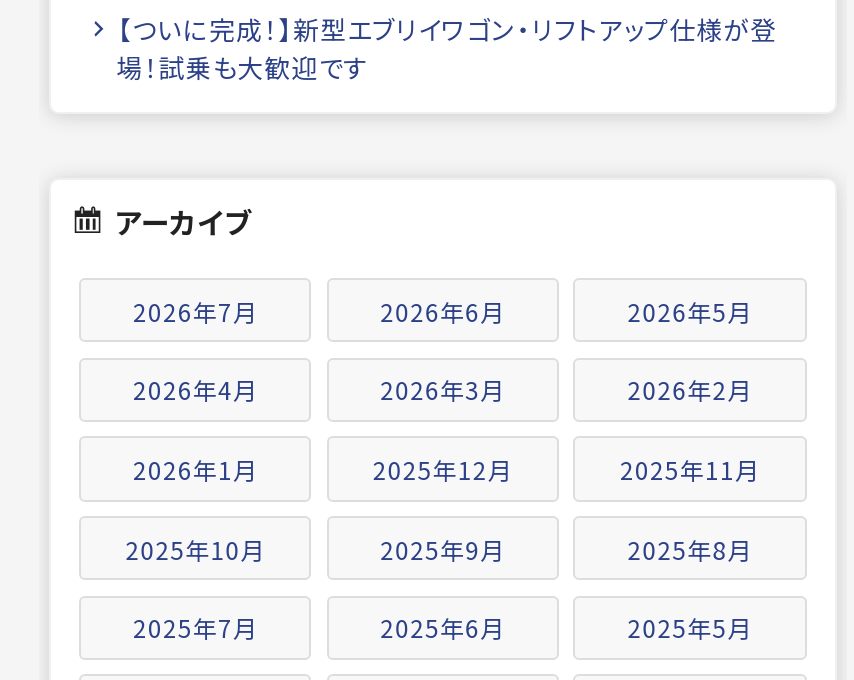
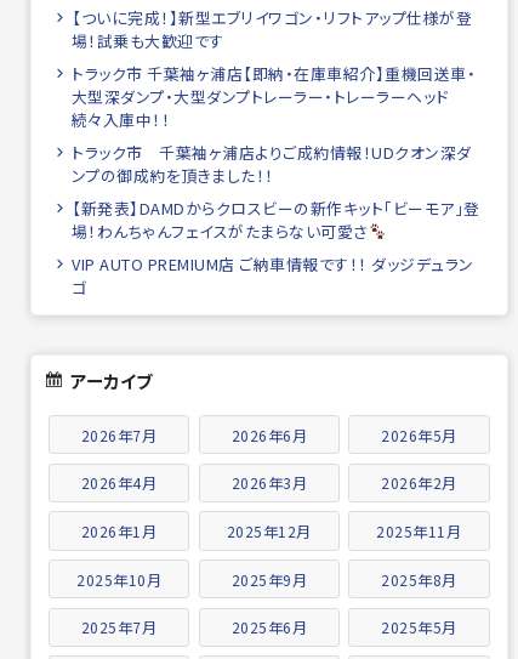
+ トラック市 千葉袖ヶ浦店【即納・在庫車紹介】重機回送車・
+ 大型深ダンプ・大型ダンプトレーラー・トレーラーヘッド
+ 続々入庫中！！
+ トラック市 千葉袖ヶ浦店よりご成約情報！UDクオン深ダ
+ ンプの御成約を頂きました！！
+ 【新発表】DAMDからクロスビーの新作キット「ビーモア」登
+ 場！わんちゃんフェイスがたまらない可愛さ
+ VIP AUTO PREMIUM店 ご納車情報です！！ ダッジデュラン
+ ゴ
